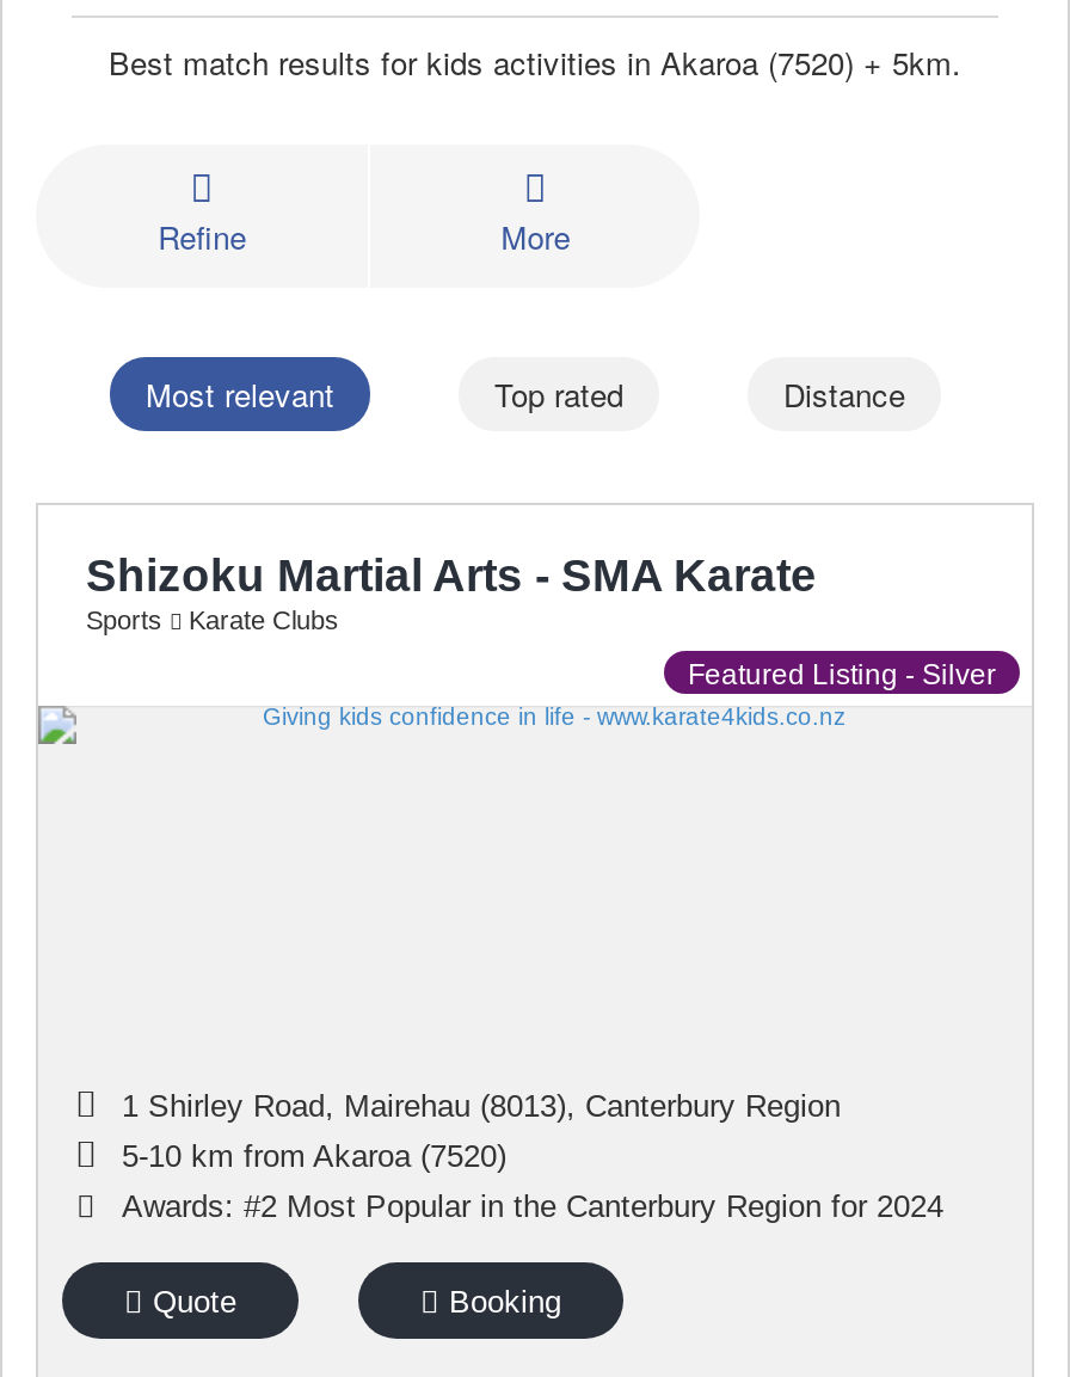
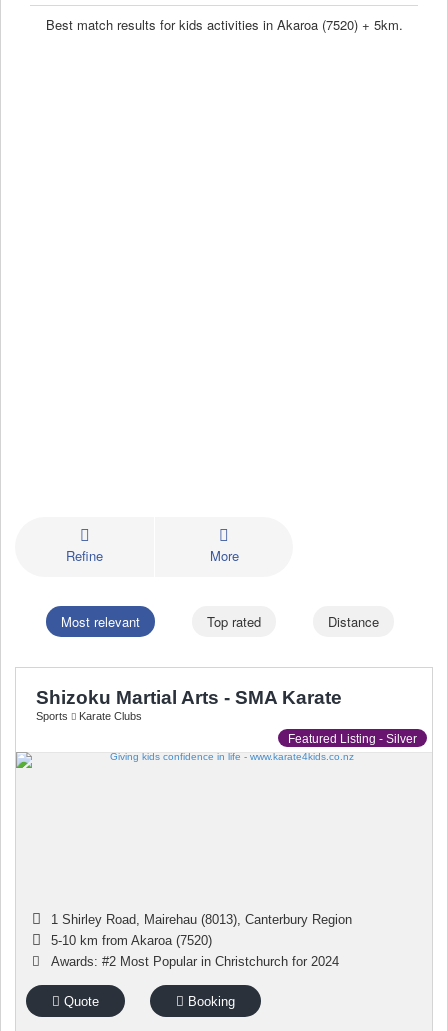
- Awards: #2 Most Popular in the Canterbury Region for 2024
+ Awards: #2 Most Popular in Christchurch for 2024
